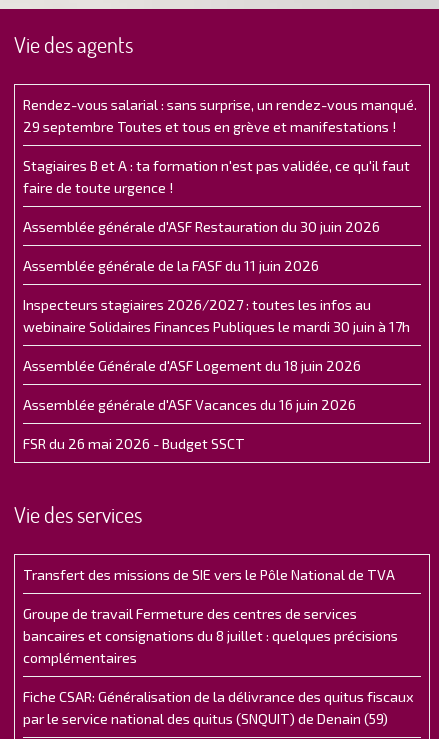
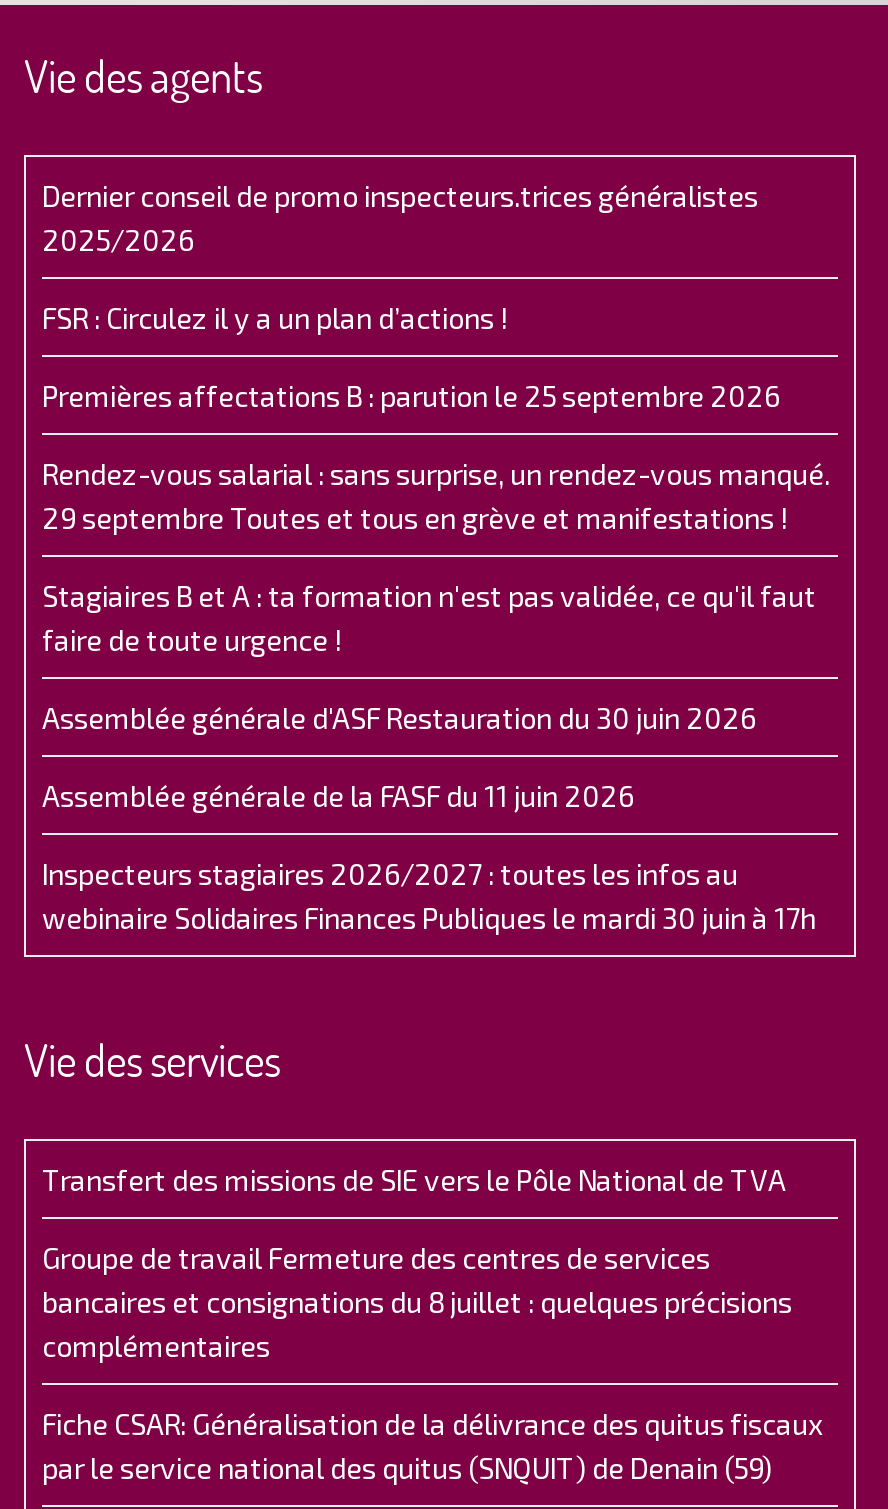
+ Dernier conseil de promo inspecteurs.trices généralistes
+ 2025/2026
+ FSR : Circulez il y a un plan d’actions !
+ Premières affectations B : parution le 25 septembre 2026

moved down: Rendez-vous salarial : sans surprise, un rendez-vous manqué. | 29 septembre Toutes et tous en grève et manifestations ! | Stagiaires B et A : ta formation n'est pas validée, ce qu'il faut | faire de toute urgence ! | Assemblée générale d'ASF Restauration du 30 juin 2026 | Assemblée générale de la FASF du 11 juin 2026 | Inspecteurs stagiaires 2026/2027 : toutes les infos au | webinaire Solidaires Finances Publiques le mardi 30 juin à 17h

- Assemblée Générale d'ASF Logement du 18 juin 2026
- Assemblée générale d'ASF Vacances du 16 juin 2026
- FSR du 26 mai 2026 - Budget SSCT
